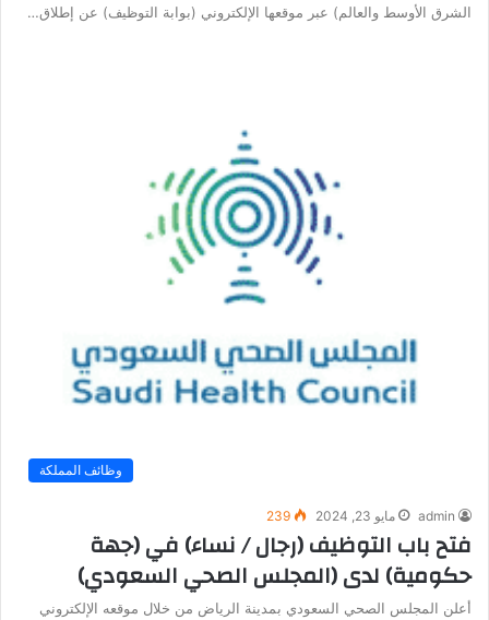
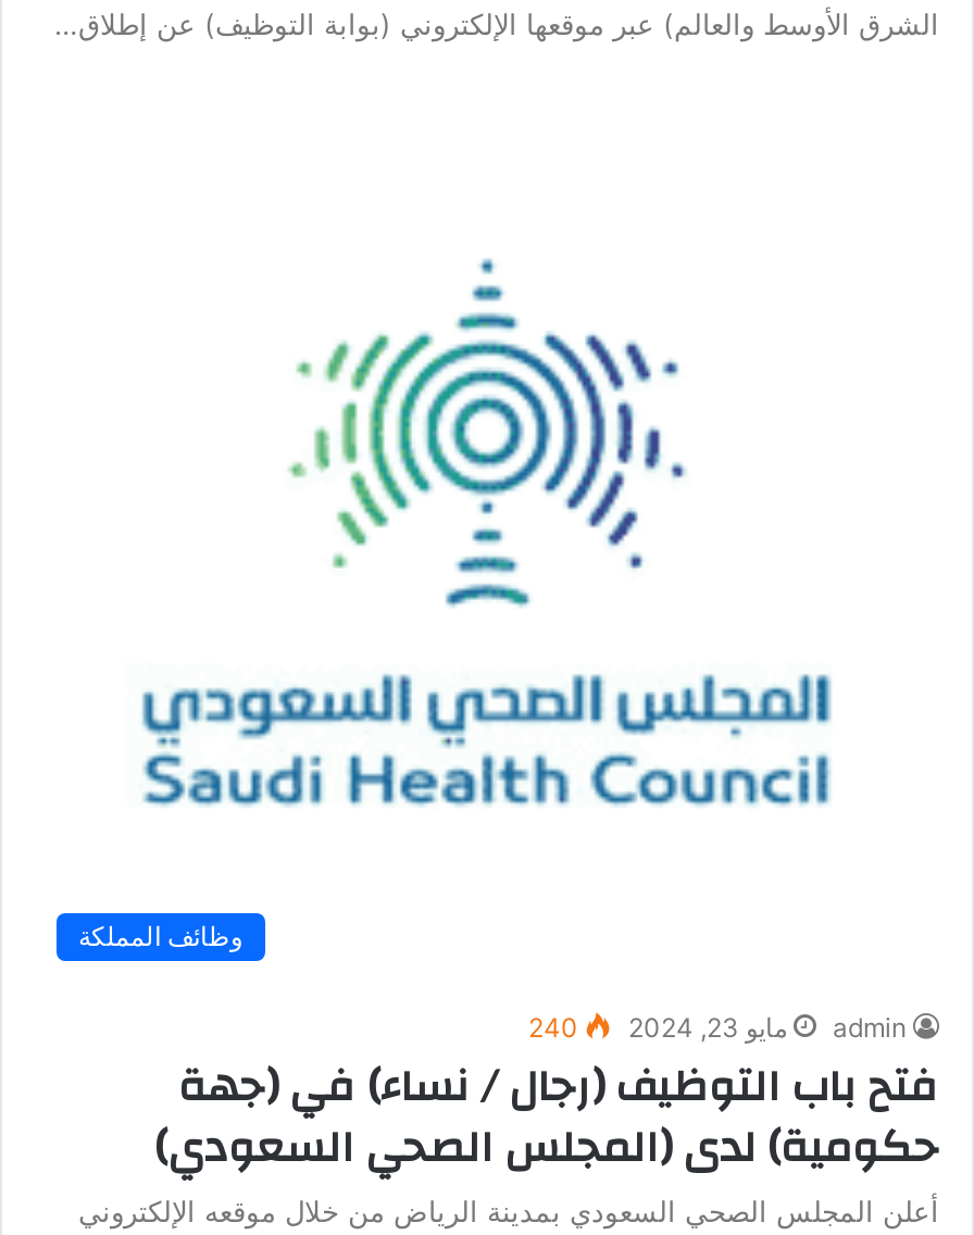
- 239
+ 240
